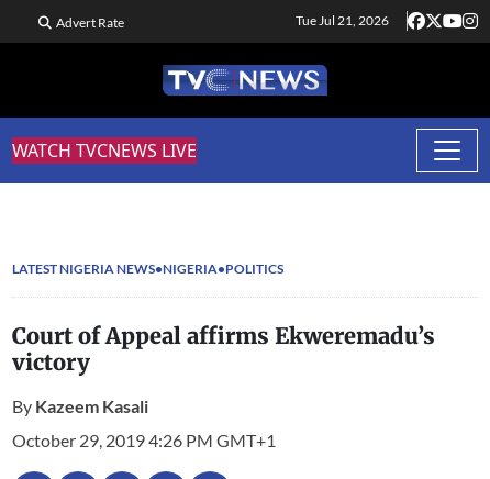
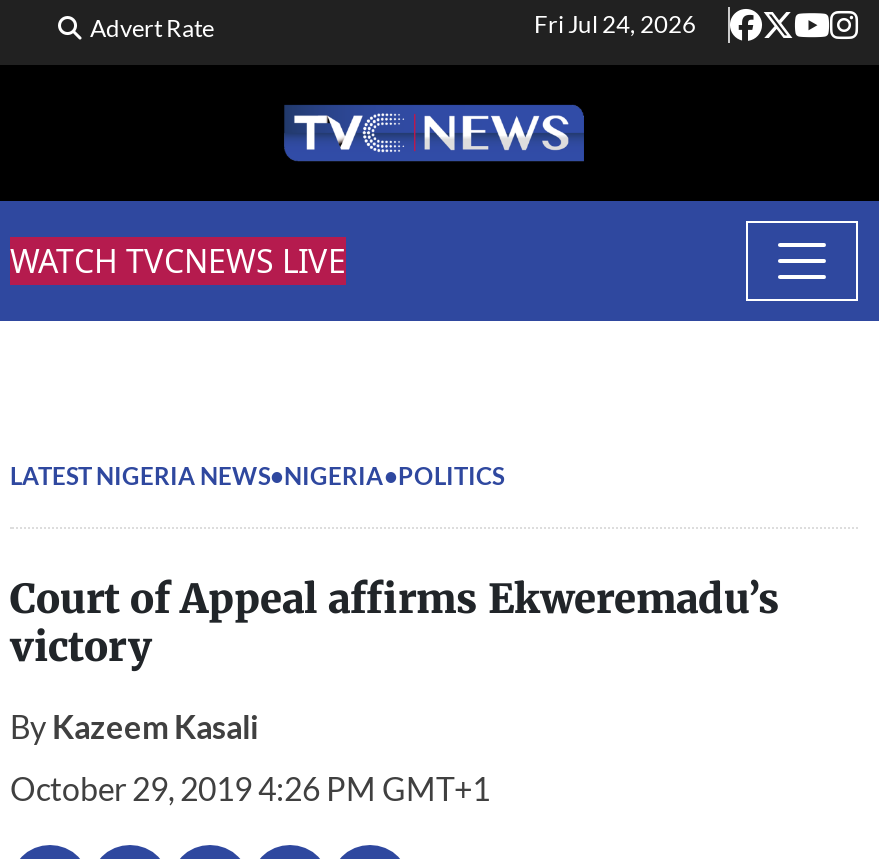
- Tue Jul 21, 2026
+ Fri Jul 24, 2026
